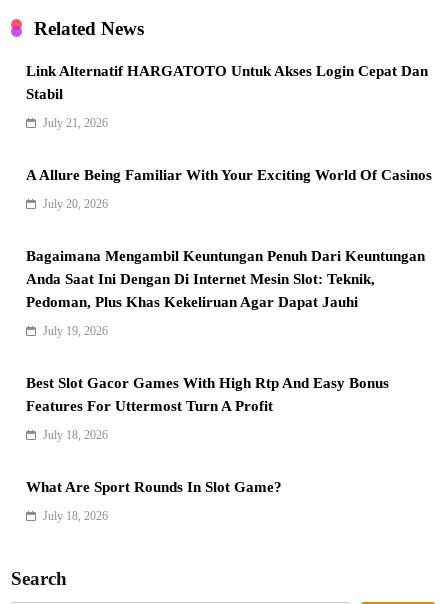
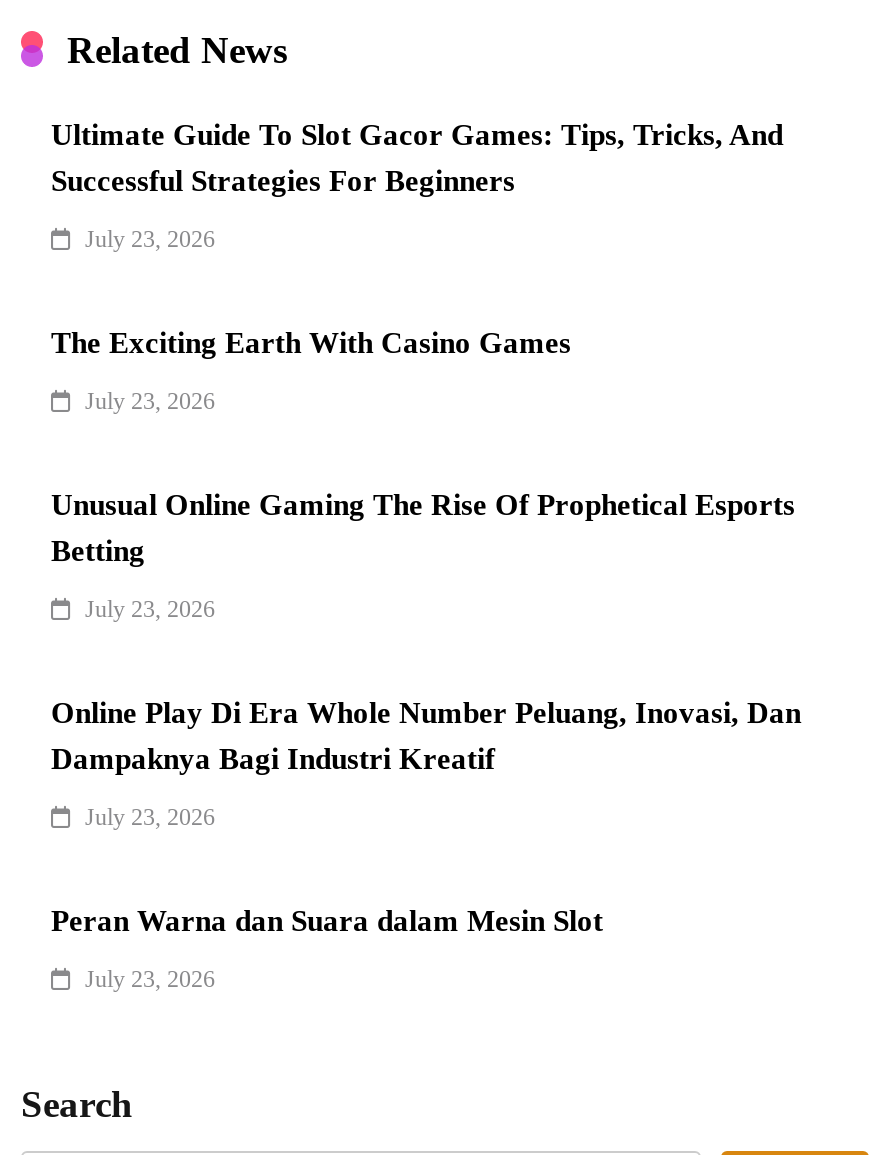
- Link Alternatif HARGATOTO Untuk Akses Login Cepat Dan
- Stabil
+ Ultimate Guide To Slot Gacor Games: Tips, Tricks, And
+ Successful Strategies For Beginners

- July 21, 2026
+ July 23, 2026

- A Allure Being Familiar With Your Exciting World Of Casinos
+ The Exciting Earth With Casino Games

- July 20, 2026
+ July 23, 2026

- Bagaimana Mengambil Keuntungan Penuh Dari Keuntungan
- Anda Saat Ini Dengan Di Internet Mesin Slot: Teknik,
- Pedoman, Plus Khas Kekeliruan Agar Dapat Jauhi
+ Unusual Online Gaming The Rise Of Prophetical Esports
+ Betting

- July 19, 2026
+ July 23, 2026

- Best Slot Gacor Games With High Rtp And Easy Bonus
- Features For Uttermost Turn A Profit
+ Online Play Di Era Whole Number Peluang, Inovasi, Dan
+ Dampaknya Bagi Industri Kreatif

- July 18, 2026
+ July 23, 2026

- What Are Sport Rounds In Slot Game?
+ Peran Warna dan Suara dalam Mesin Slot

- July 18, 2026
+ July 23, 2026
